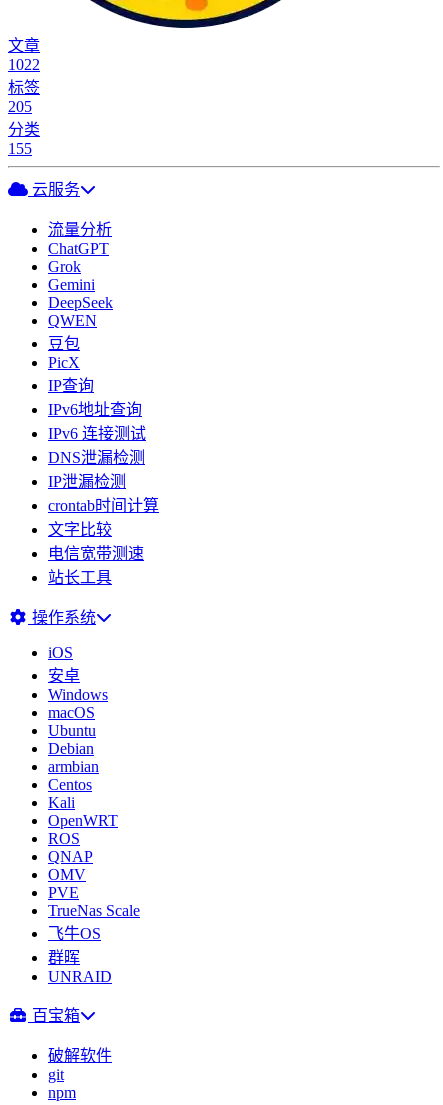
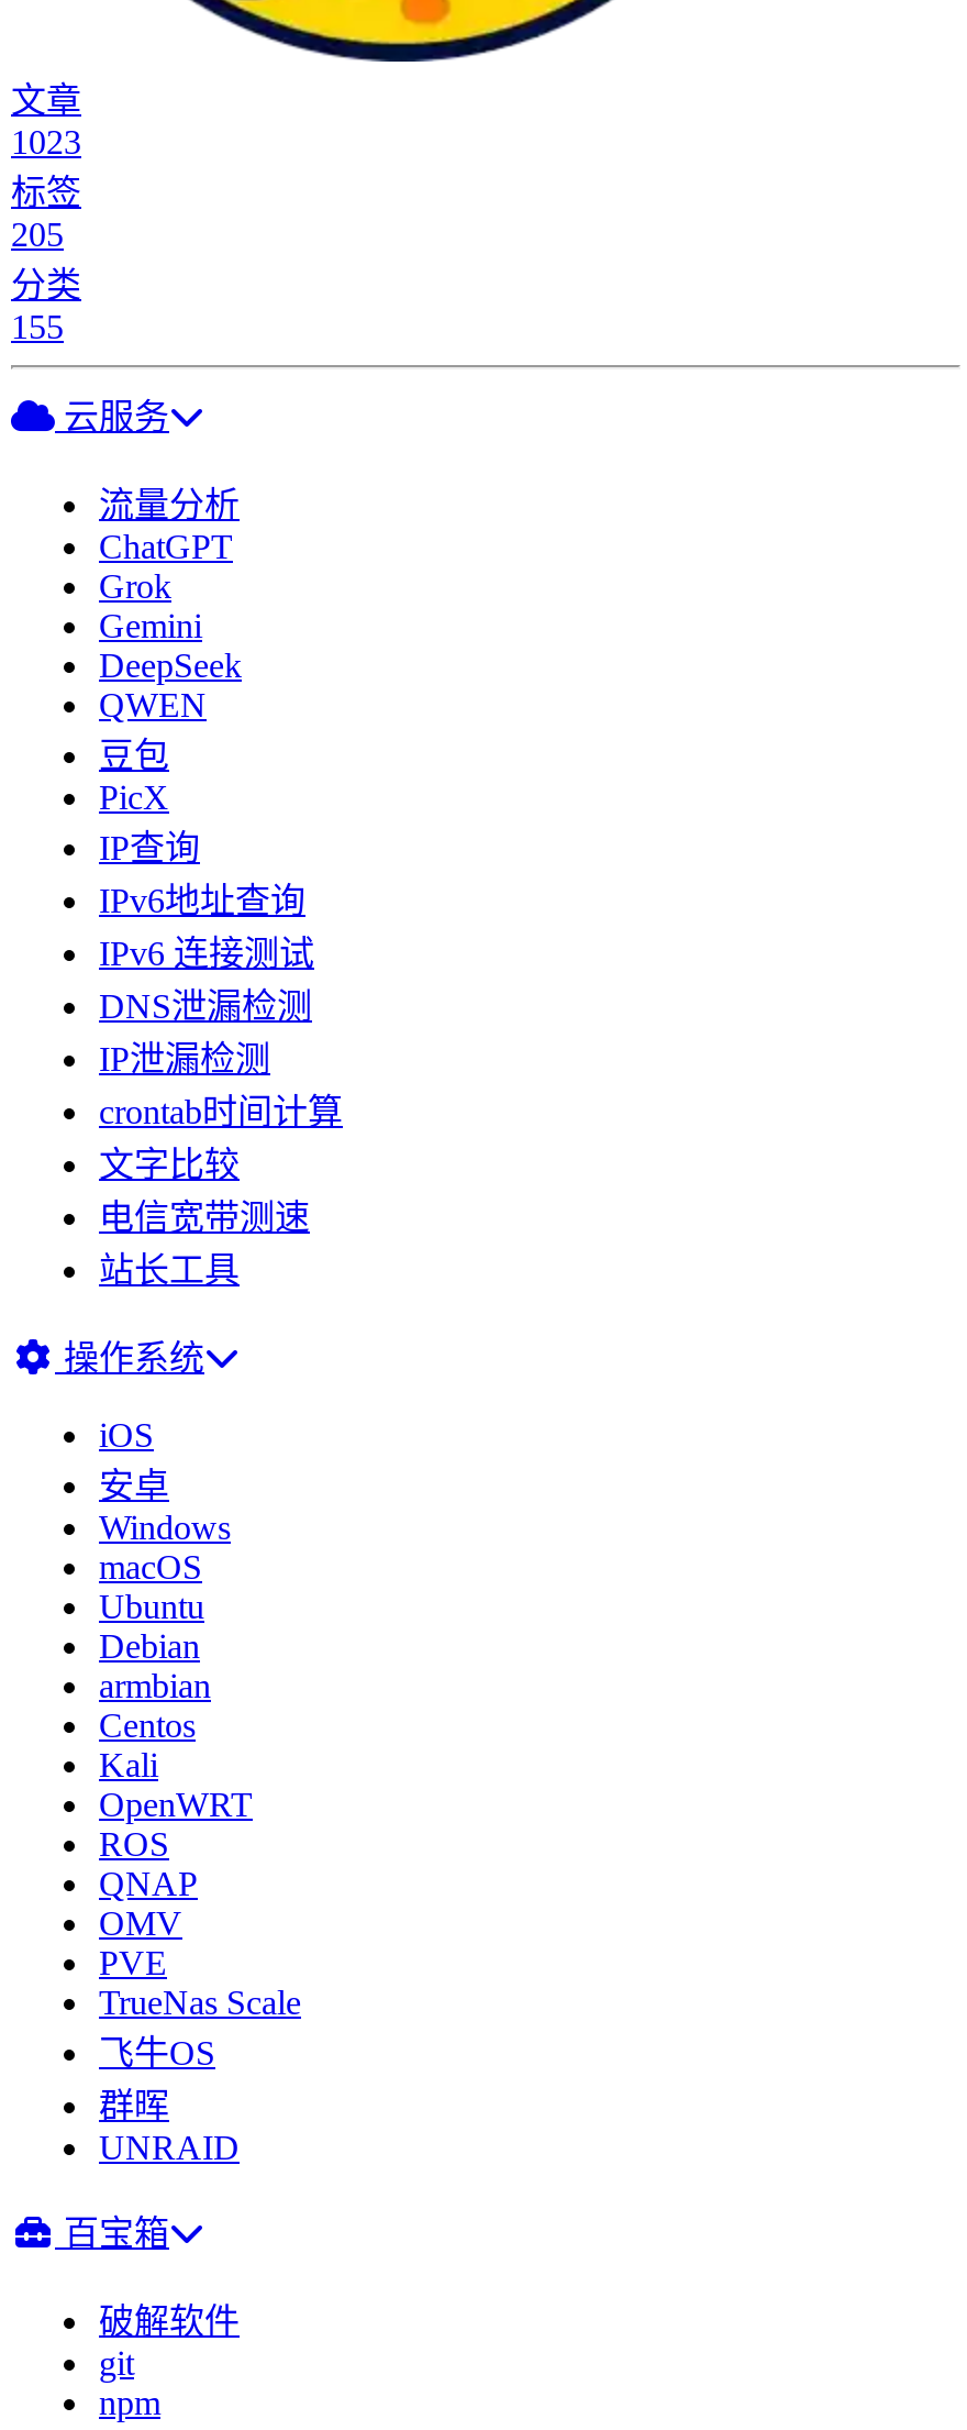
- 1022
+ 1023
